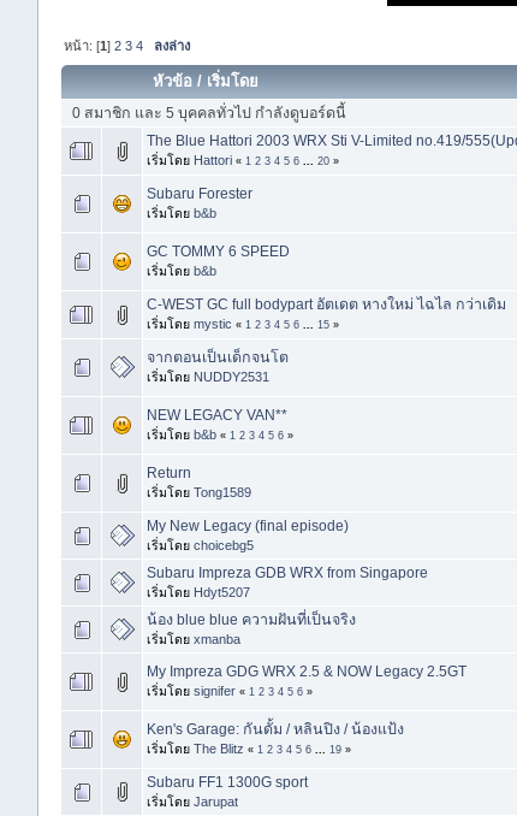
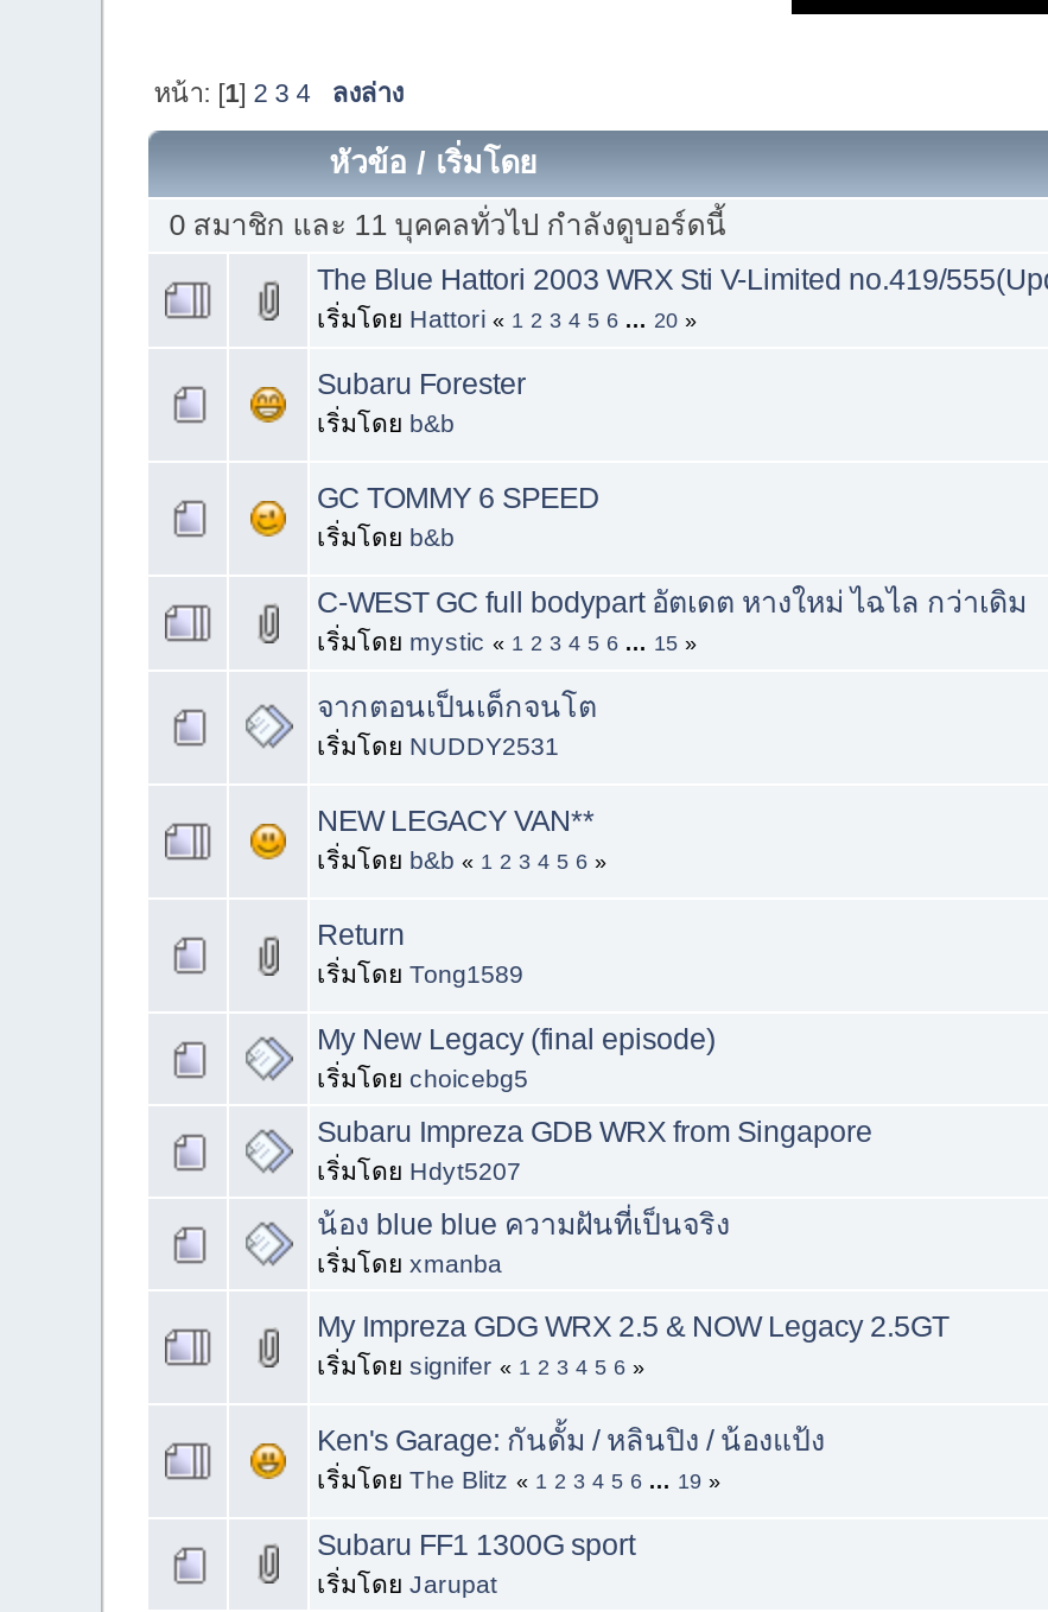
- 0 สมาชิก และ 5 บุคคลทั่วไป กำลังดูบอร์ดนี้
+ 0 สมาชิก และ 11 บุคคลทั่วไป กำลังดูบอร์ดนี้
